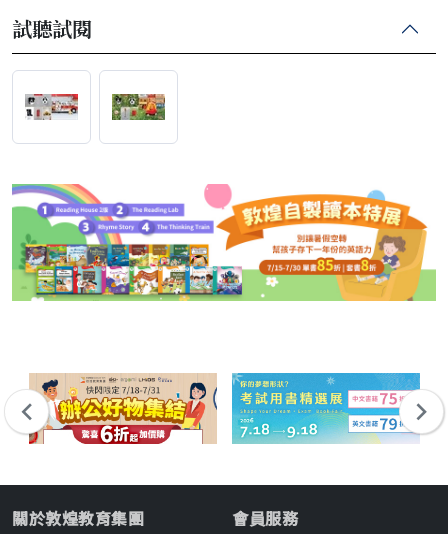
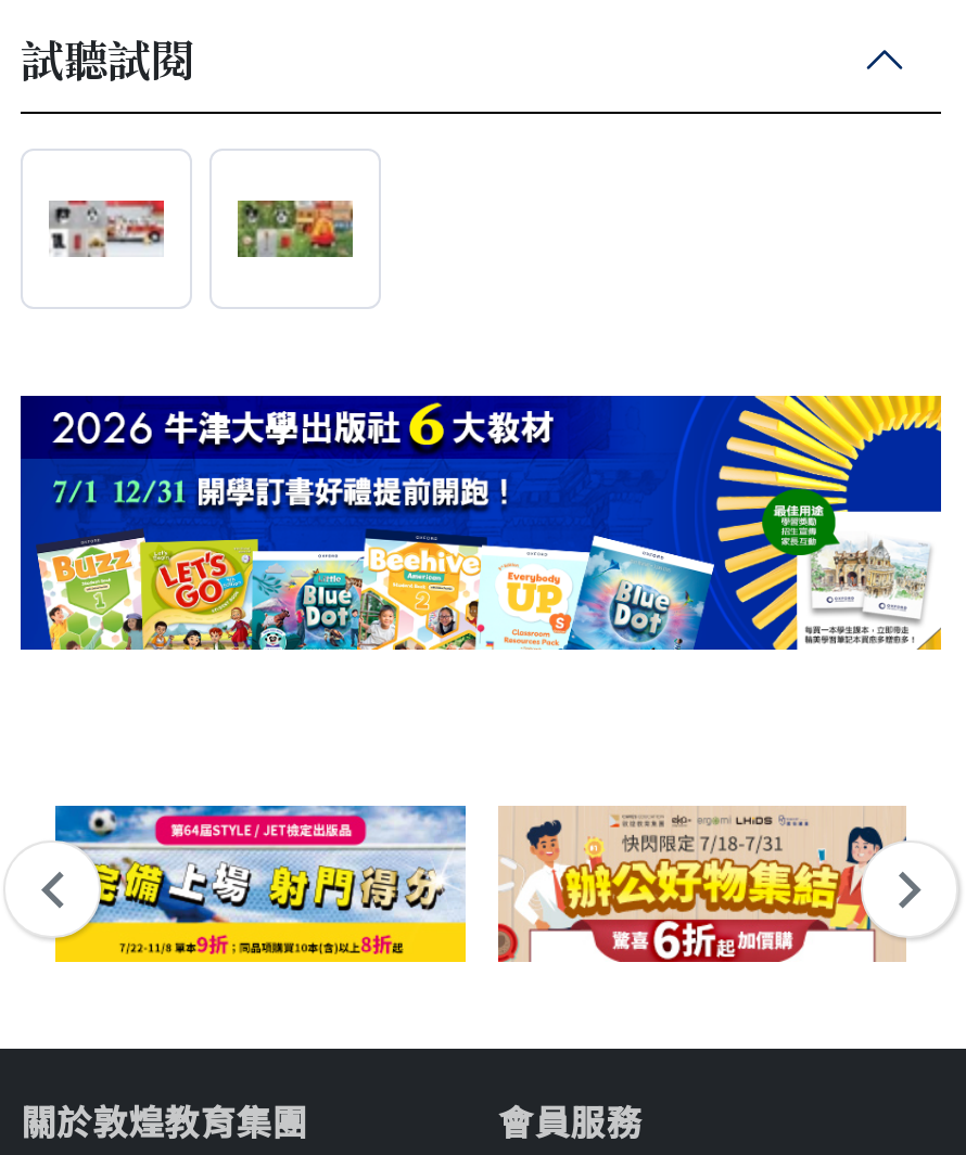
- [image]
+ [image]

- [image]
+ [image]

- [image]
+ [image]
